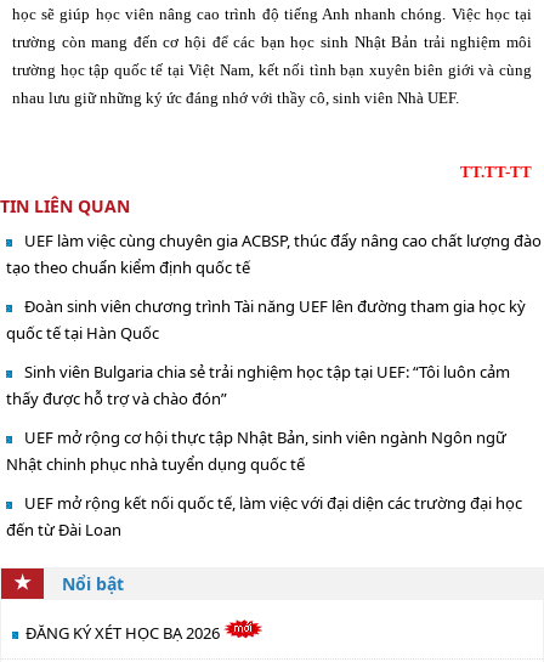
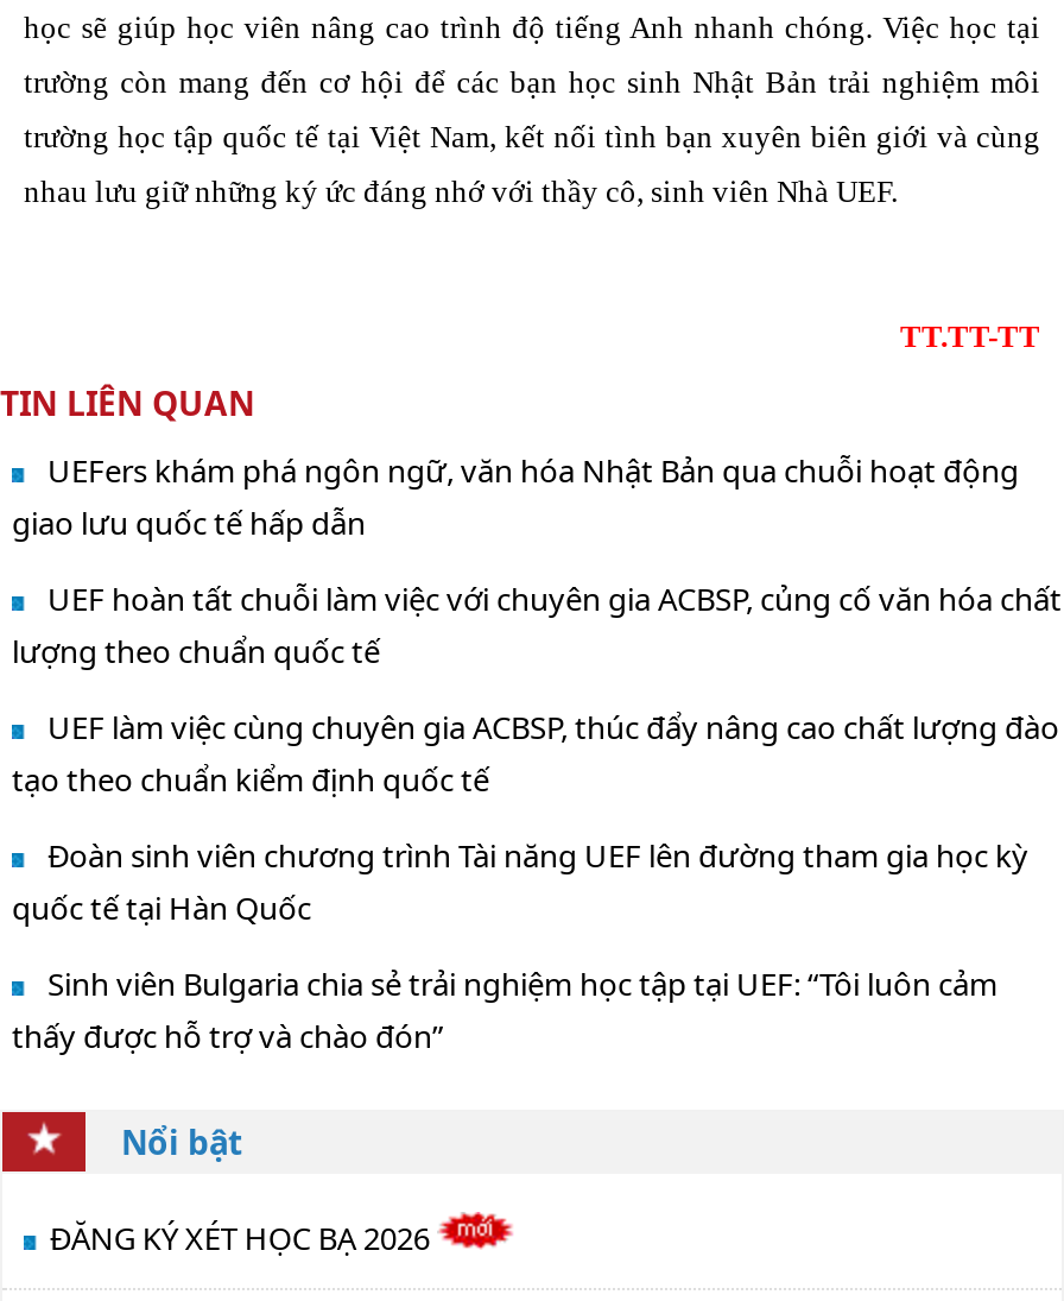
+ UEFers khám phá ngôn ngữ, văn hóa Nhật Bản qua chuỗi hoạt động
+ giao lưu quốc tế hấp dẫn
+ UEF hoàn tất chuỗi làm việc với chuyên gia ACBSP, củng cố văn hóa chất
+ lượng theo chuẩn quốc tế

moved down: UEF làm việc cùng chuyên gia ACBSP, thúc đẩy nâng cao chất lượng đào | tạo theo chuẩn kiểm định quốc tế | Đoàn sinh viên chương trình Tài năng UEF lên đường tham gia học kỳ | quốc tế tại Hàn Quốc | Sinh viên Bulgaria chia sẻ trải nghiệm học tập tại UEF: “Tôi luôn cảm | thấy được hỗ trợ và chào đón”

- UEF mở rộng cơ hội thực tập Nhật Bản, sinh viên ngành Ngôn ngữ
- Nhật chinh phục nhà tuyển dụng quốc tế
- UEF mở rộng kết nối quốc tế, làm việc với đại diện các trường đại học
- đến từ Đài Loan
